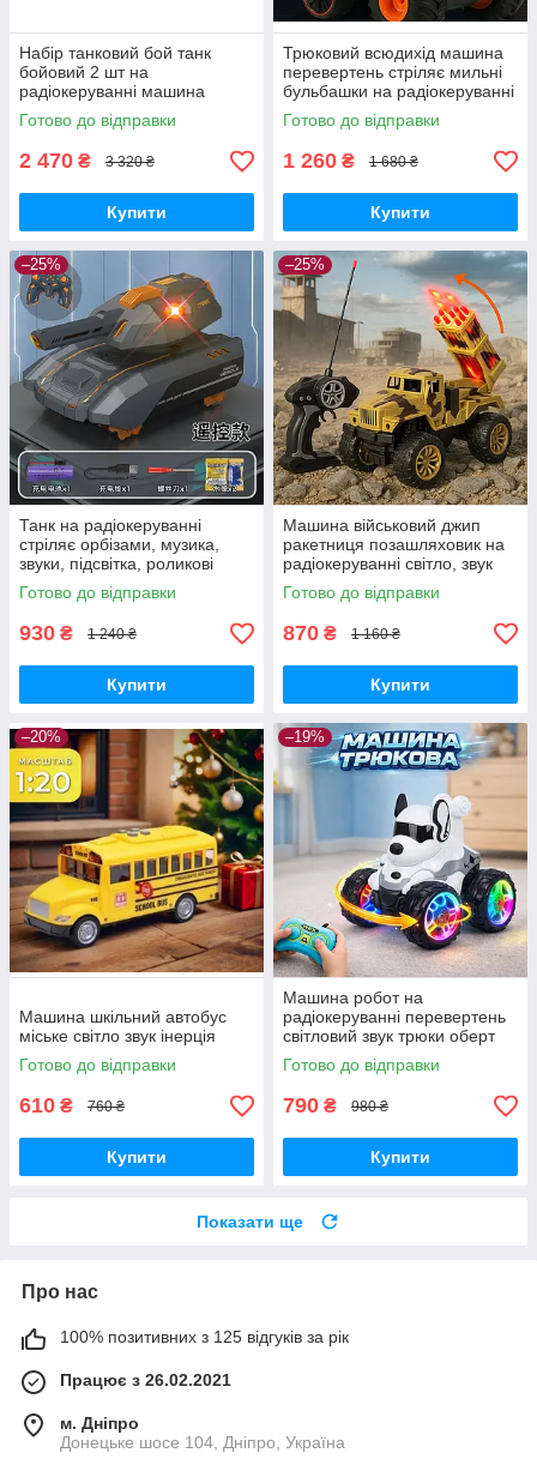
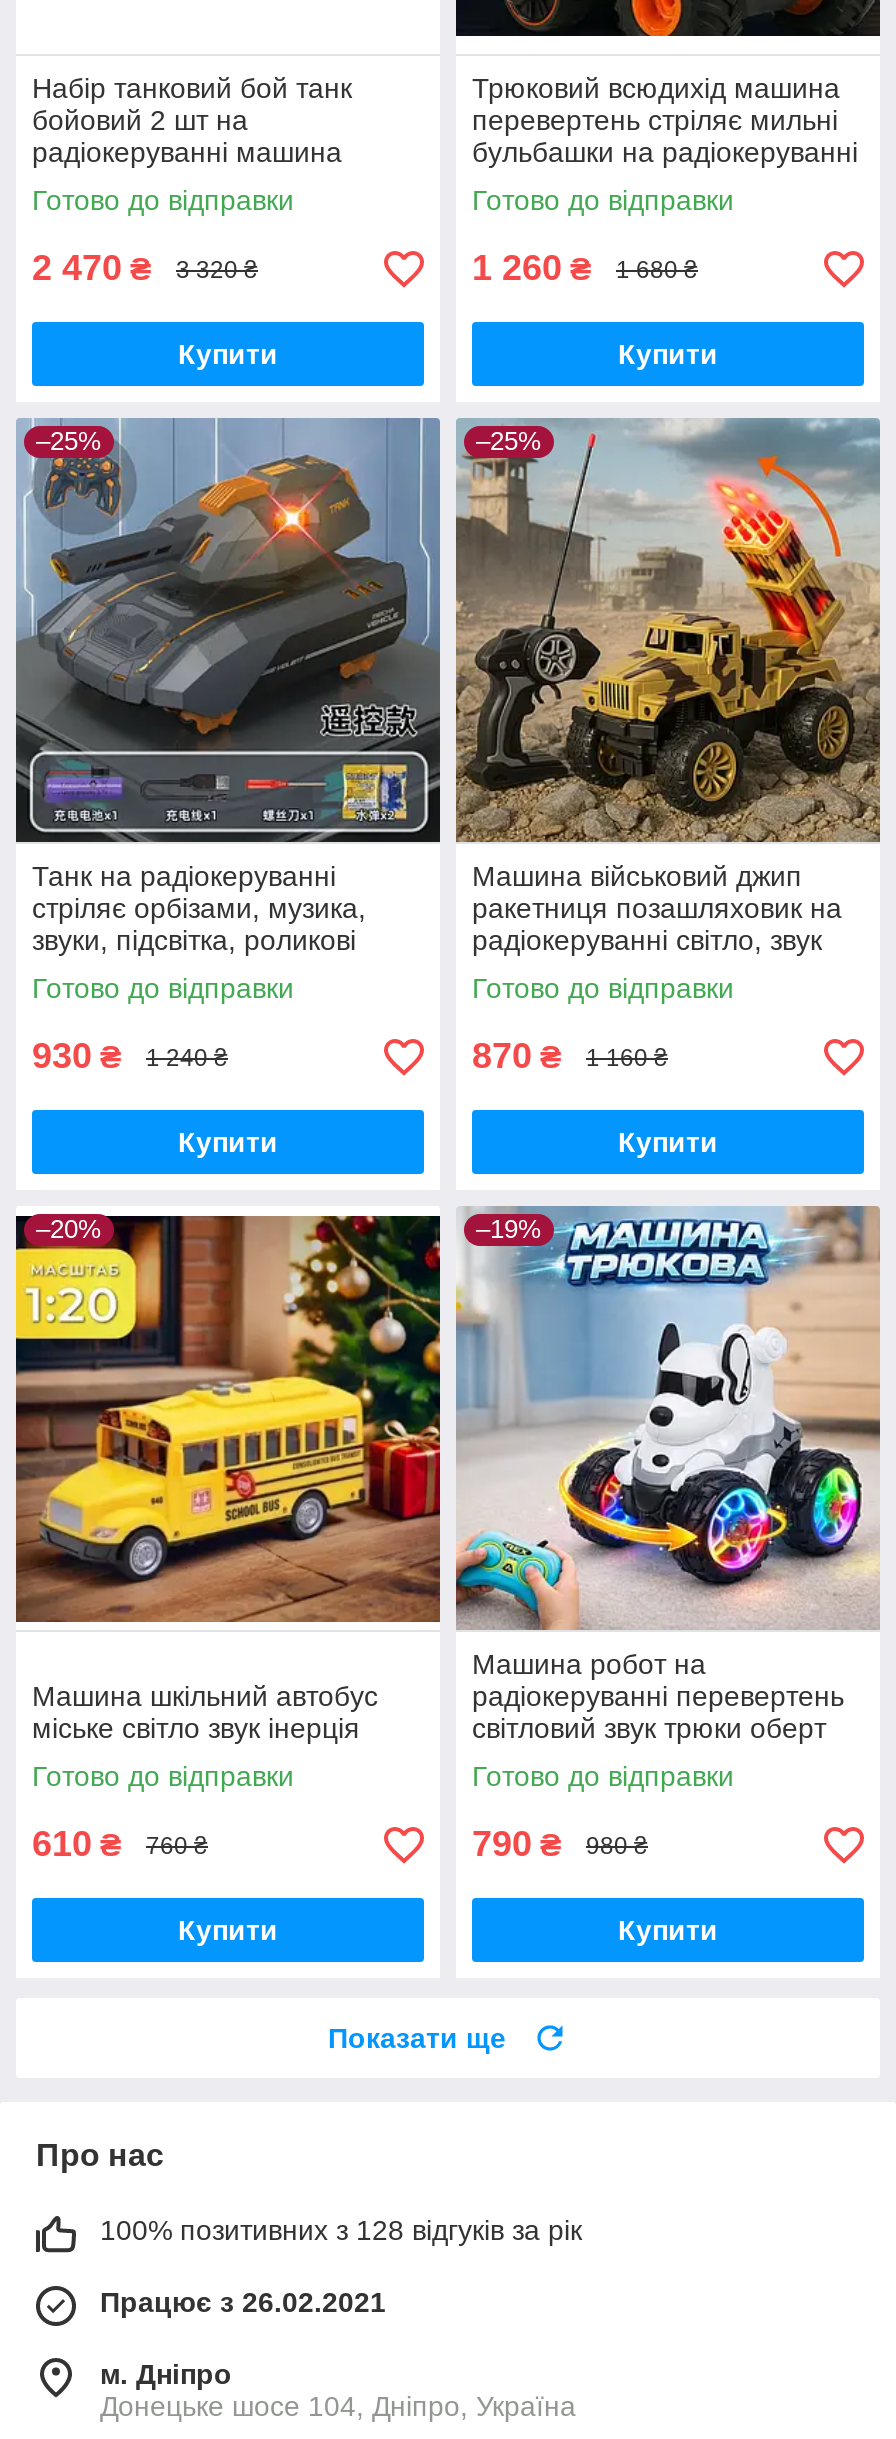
- 100% позитивних з 125 відгуків за рік
+ 100% позитивних з 128 відгуків за рік
